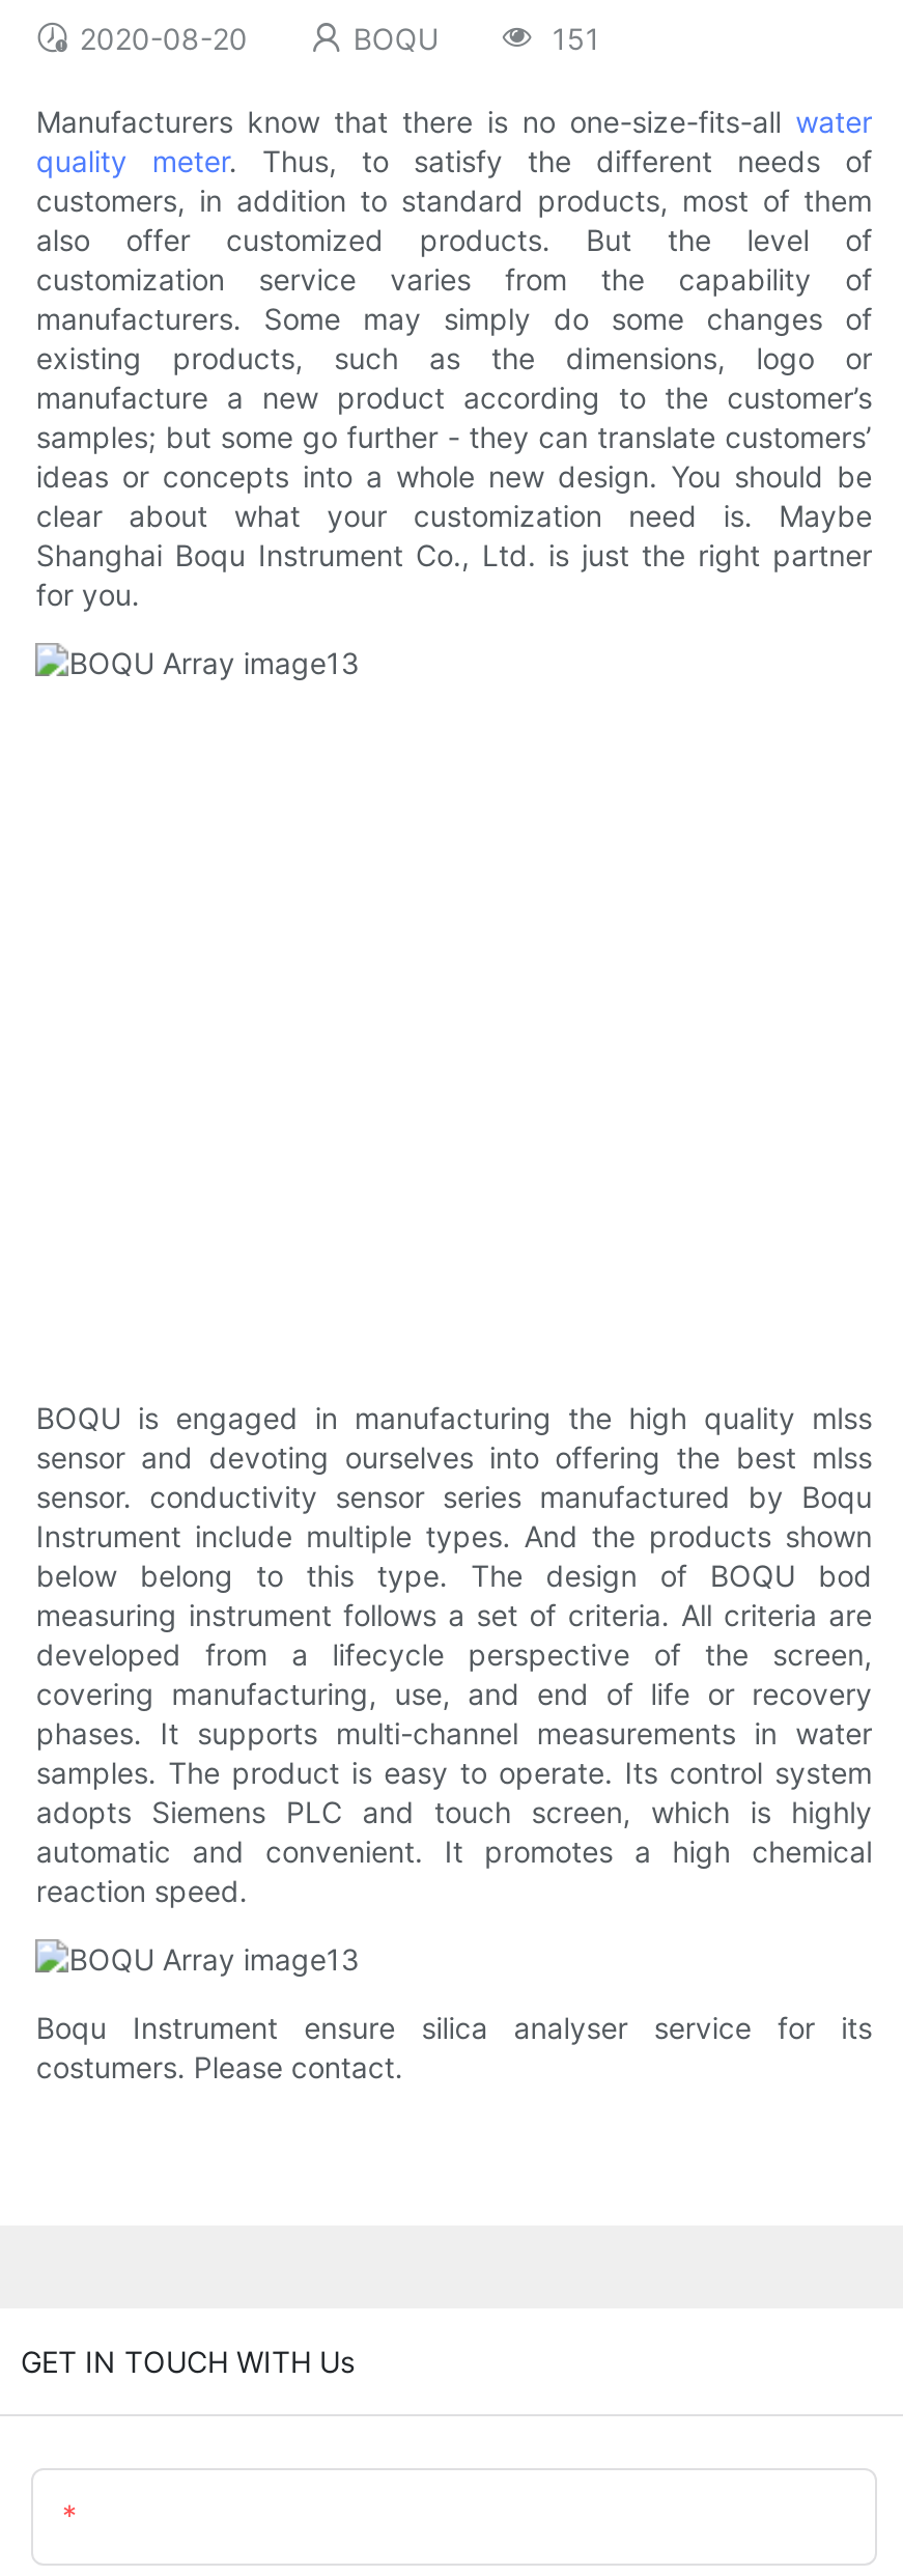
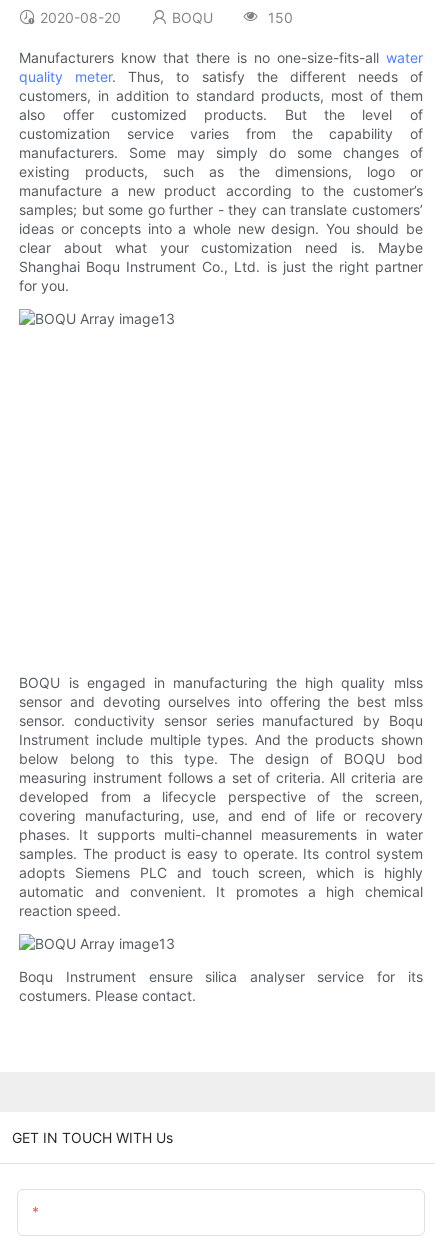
- 151
+ 150
